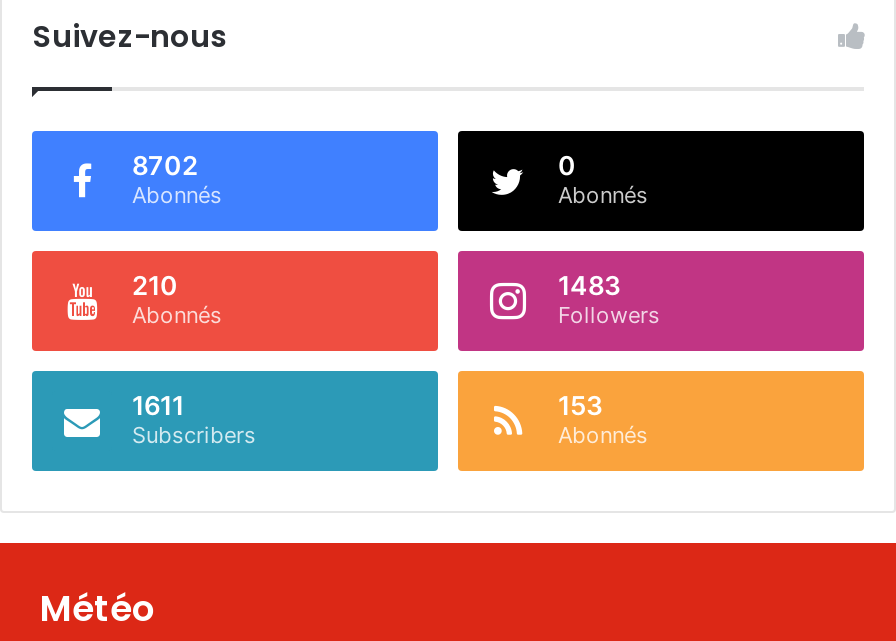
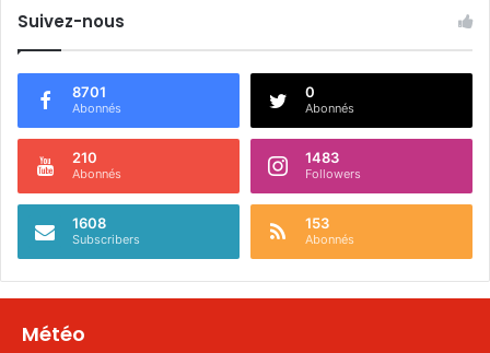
- 8702
+ 8701

- 1611
+ 1608
